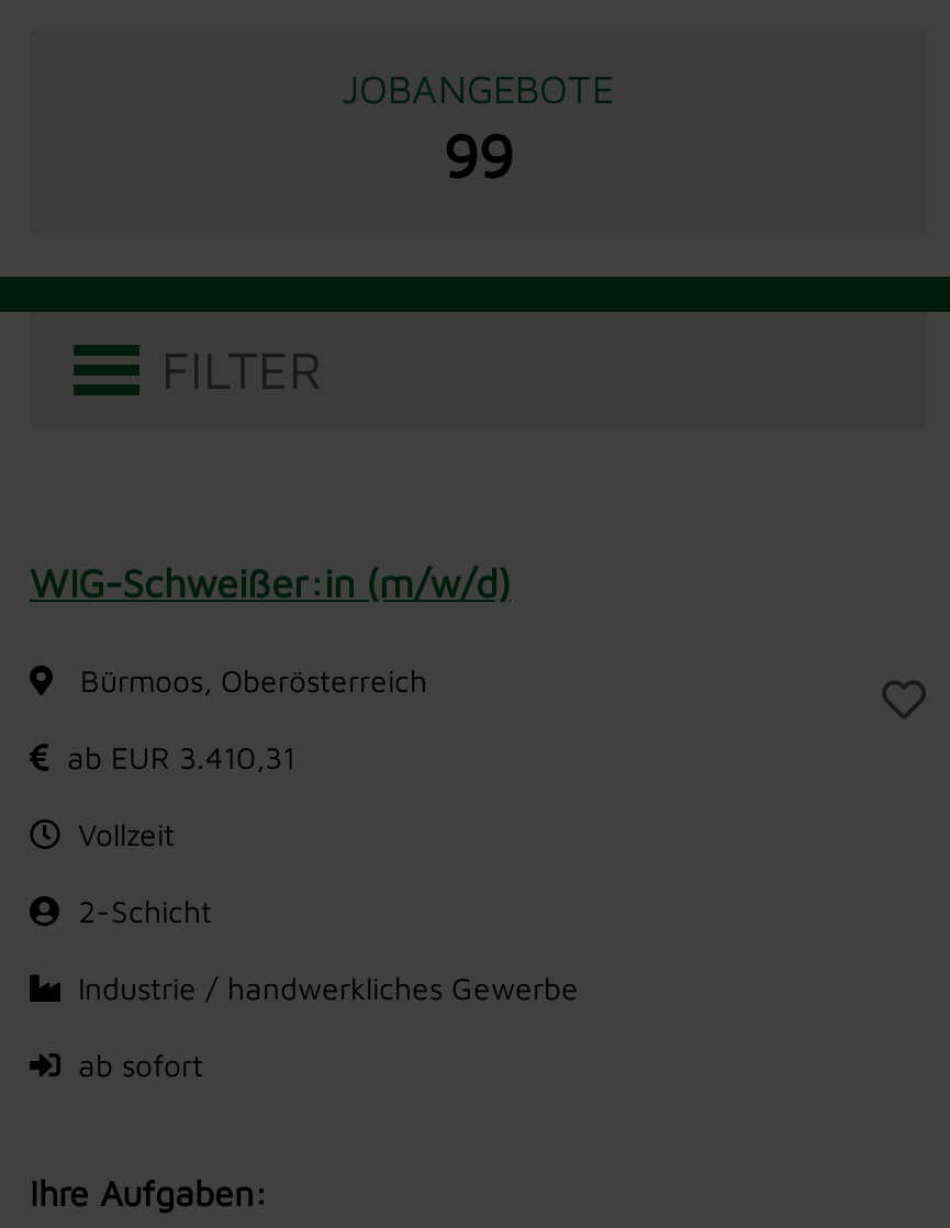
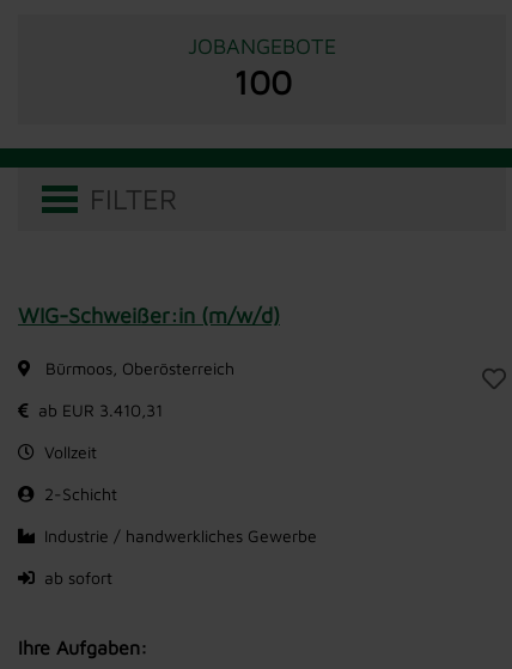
- 99
+ 100
